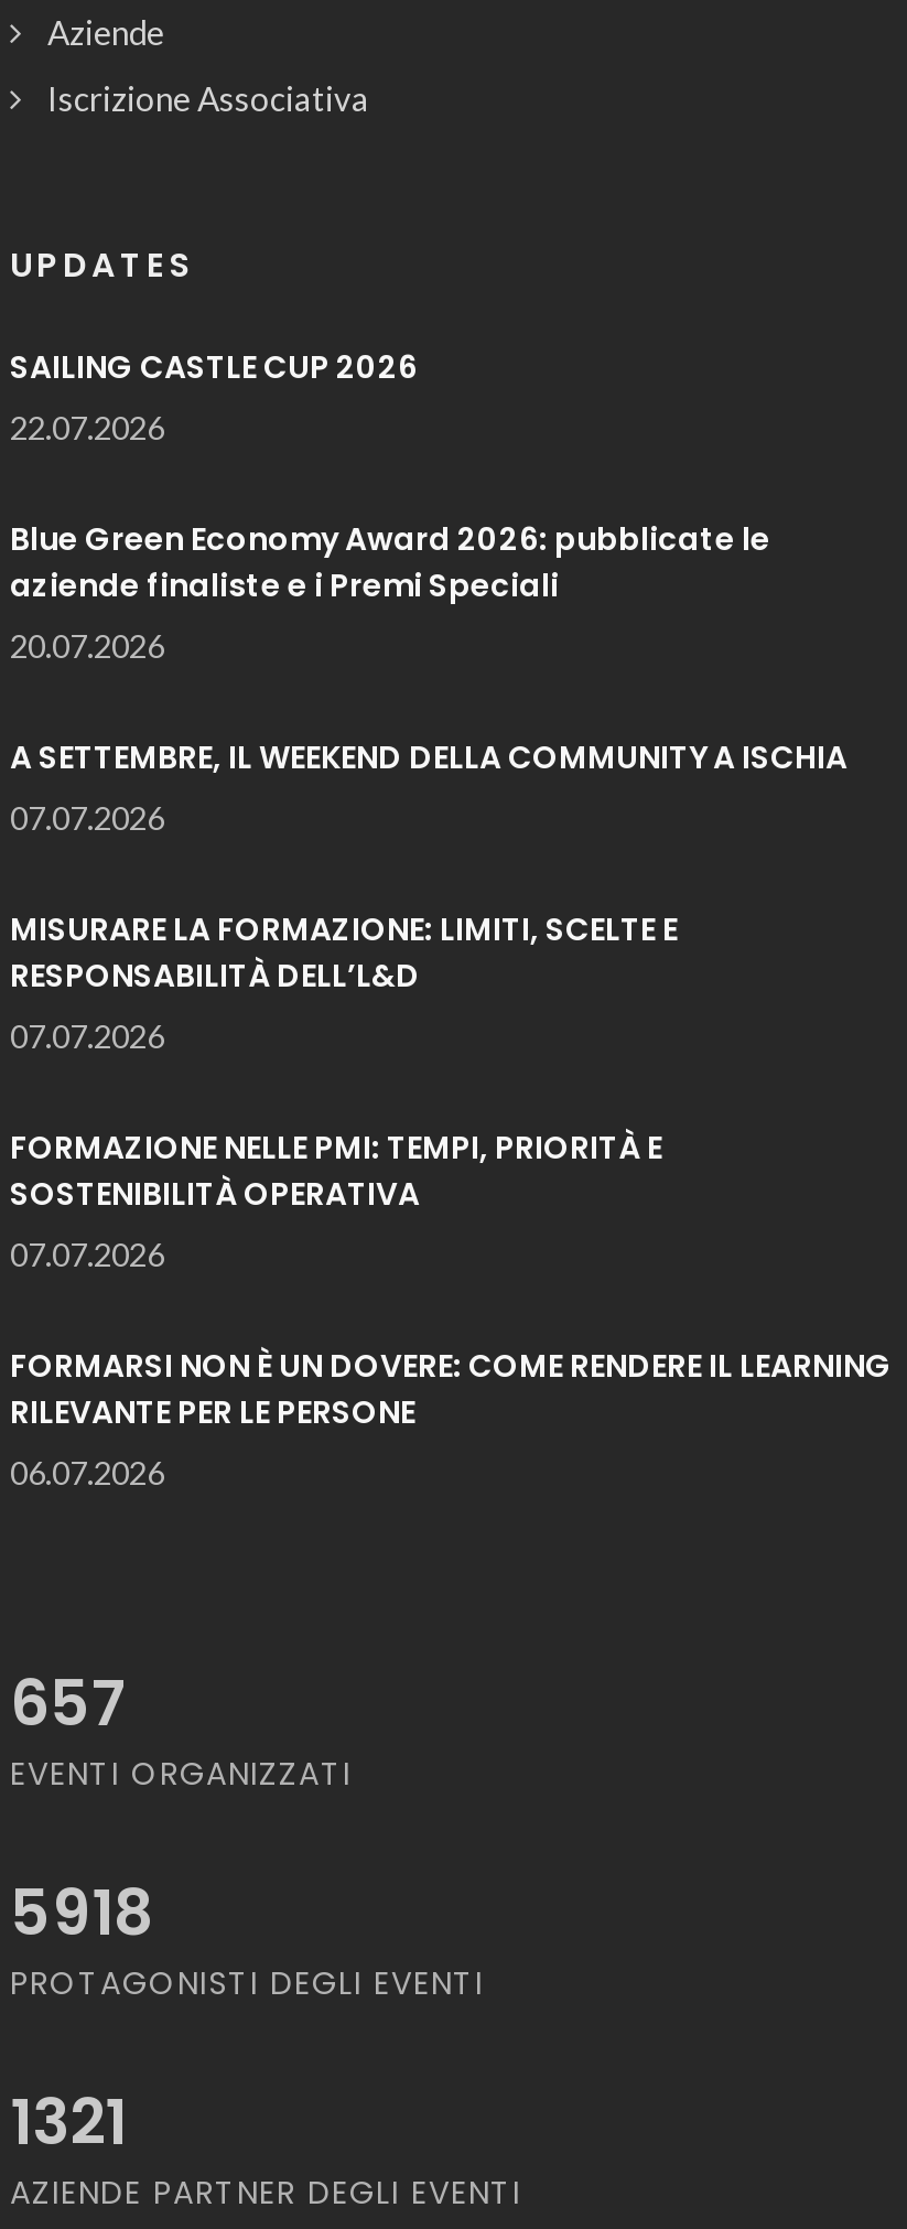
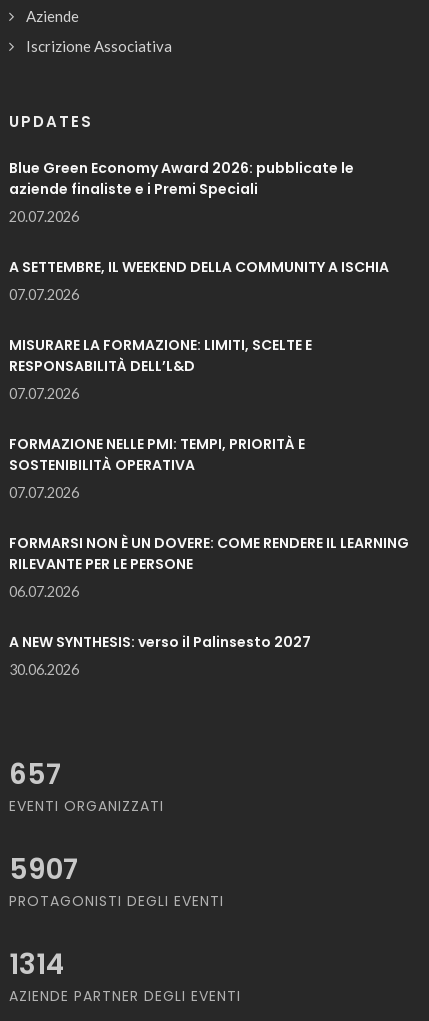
- SAILING CASTLE CUP 2026
- 22.07.2026

moved up: Blue Green Economy Award 2026: pubblicate le | aziende finaliste e i Premi Speciali | 20.07.2026 | ... | RILEVANTE PER LE PERSONE | 06.07.2026

+ A NEW SYNTHESIS: verso il Palinsesto 2027
+ 30.06.2026

- 5918
+ 5907

- 1321
+ 1314
